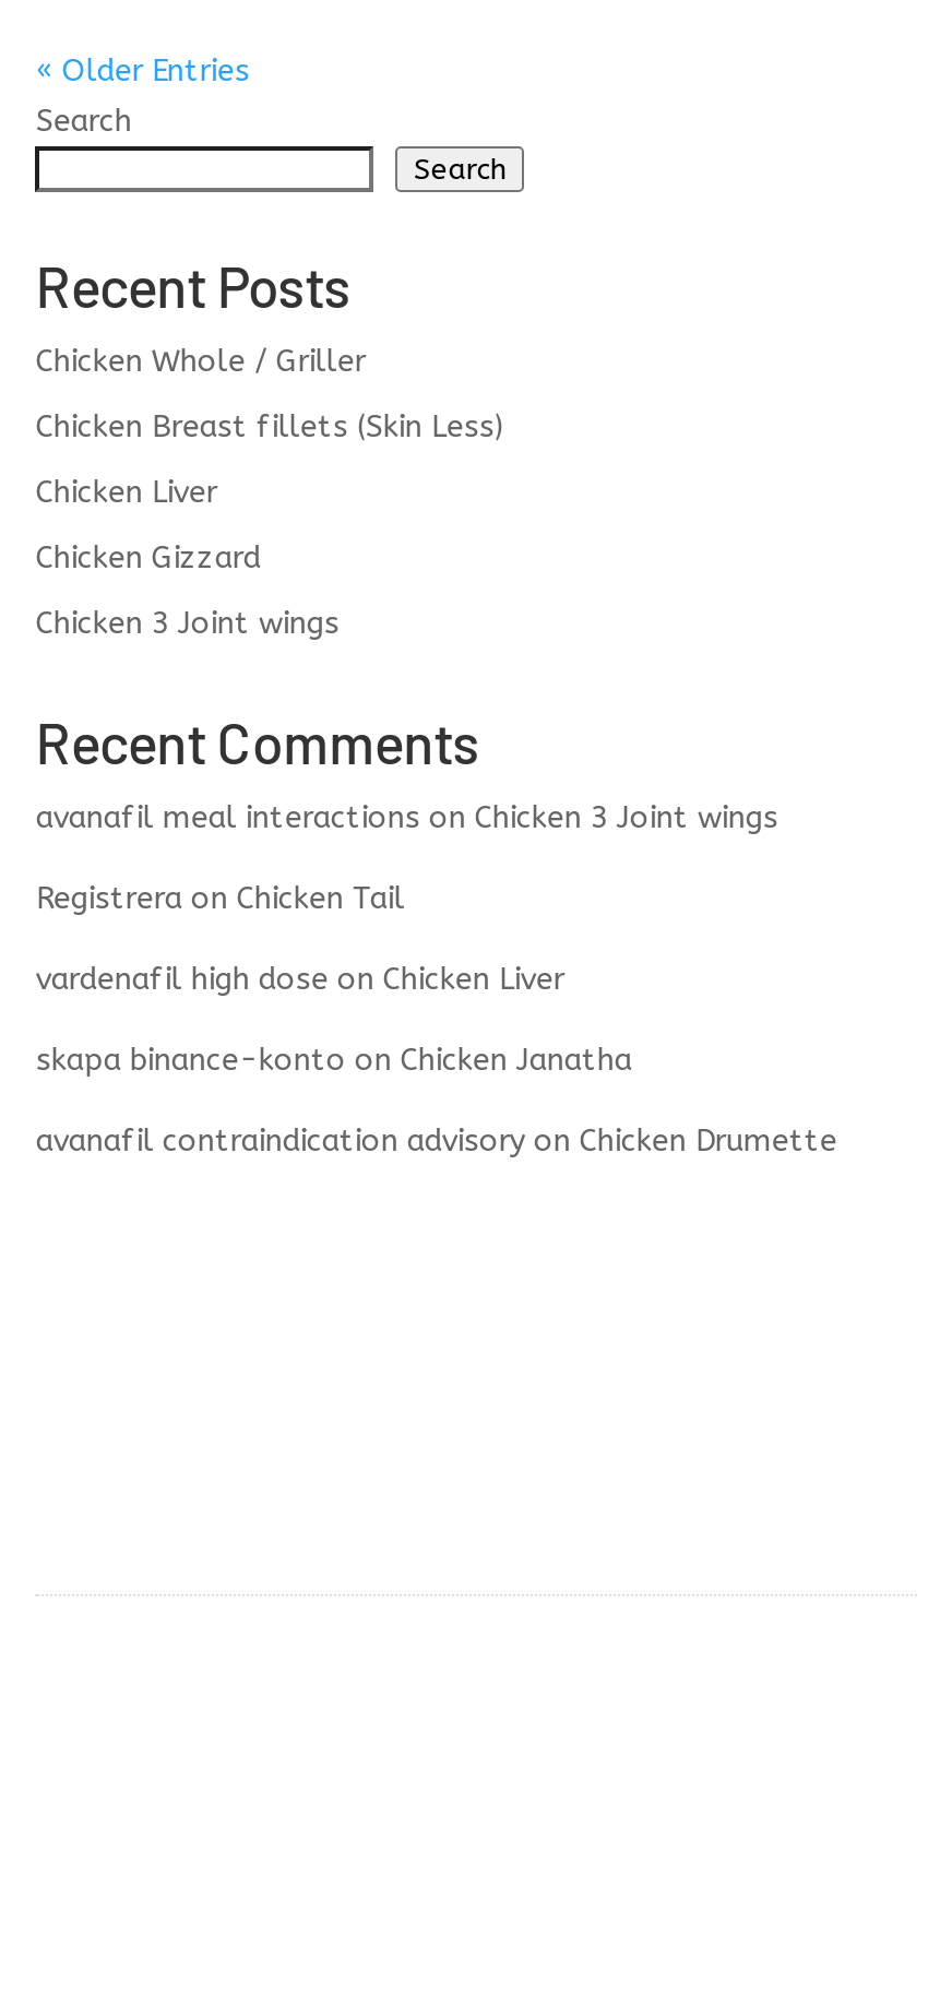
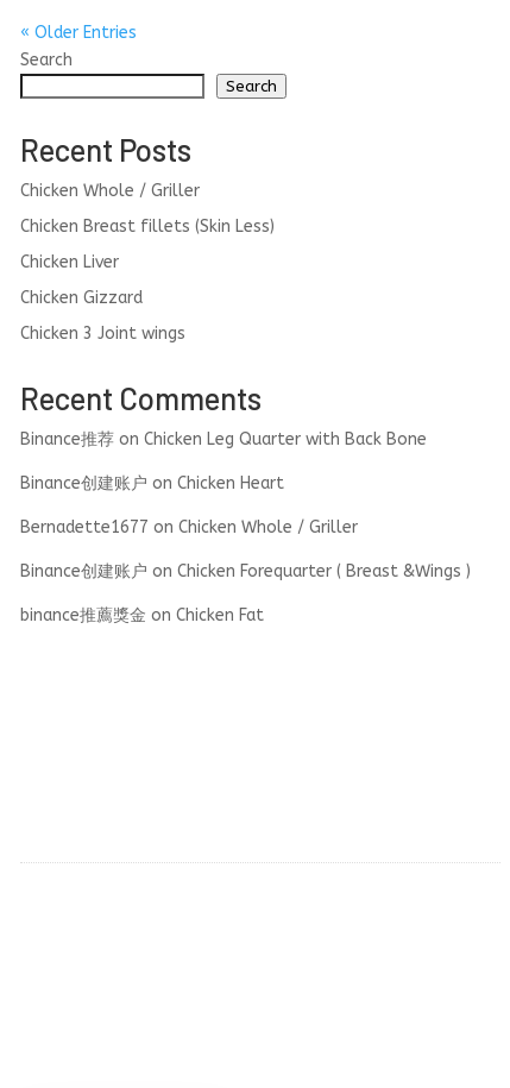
- avanafil meal interactions on Chicken 3 Joint wings
+ Binance推荐on Chicken Leg Quarter with Back Bone

- Registrera on Chicken Tail
+ Binance创建账户on Chicken Heart

- vardenafil high dose on Chicken Liver
+ Bernadette1677 on Chicken Whole / Griller

- skapa binance-konto on Chicken Janatha
+ Binance创建账户on Chicken Forequarter ( Breast &Wings )

- avanafil contraindication advisory on Chicken Drumette
+ binance推薦獎金on Chicken Fat
